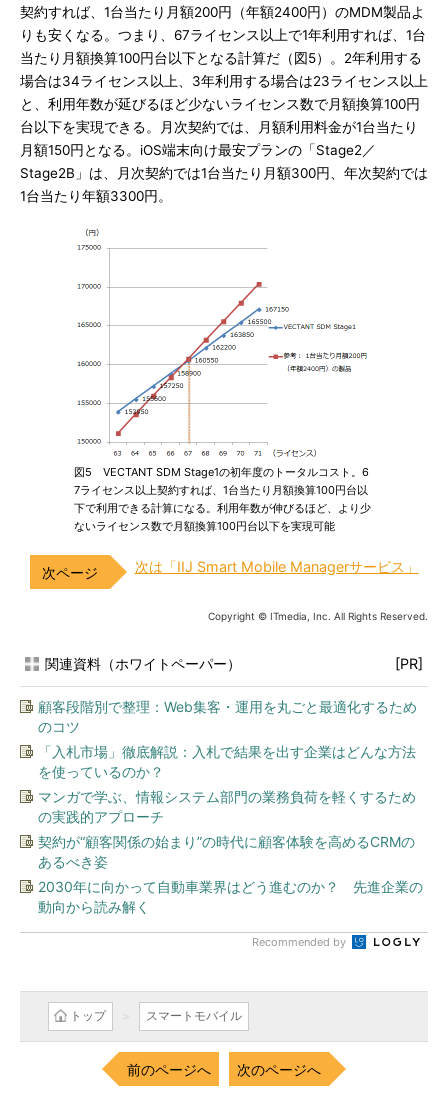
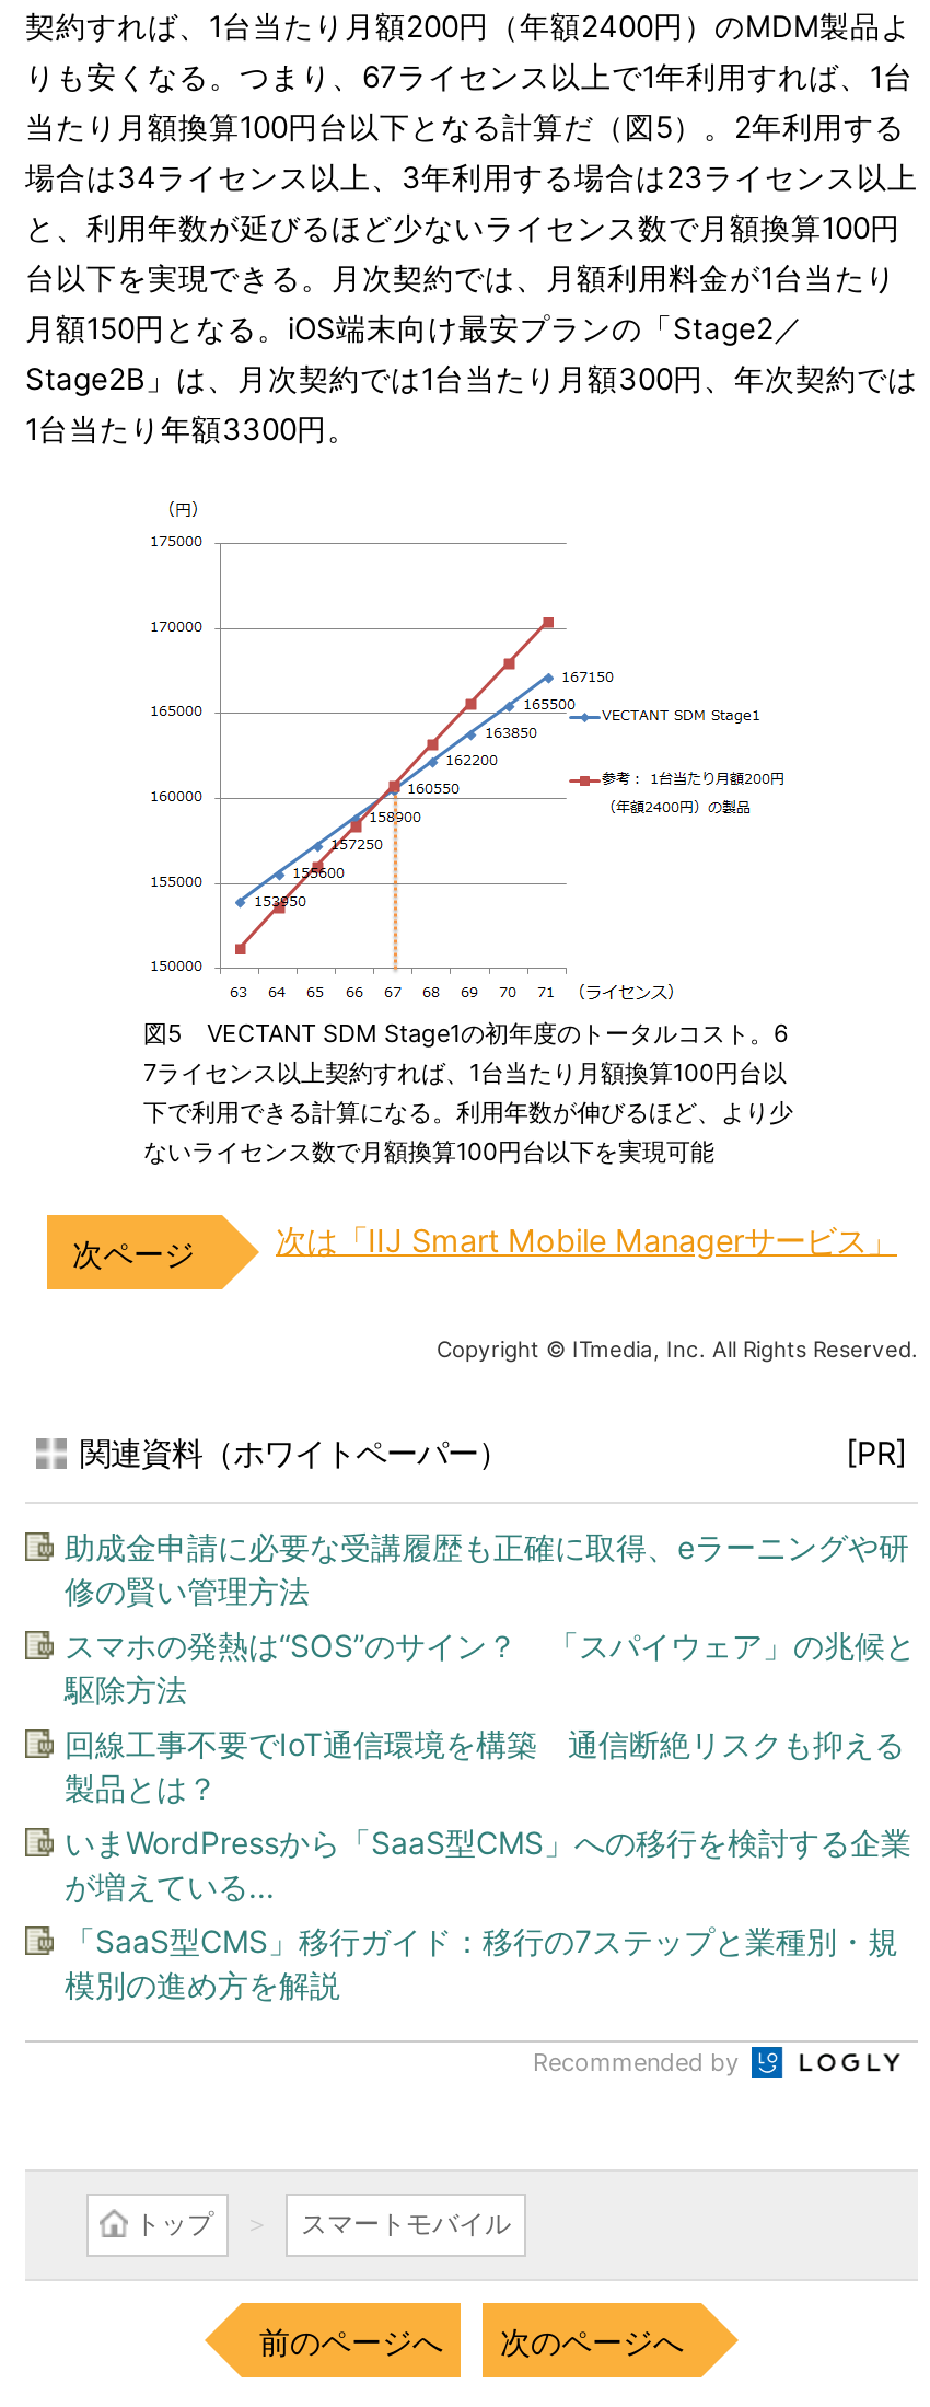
- 顧客段階別で整理：Web集客・運用を丸ごと最適化するため
- のコツ
+ 助成金申請に必要な受講履歴も正確に取得、eラーニングや研
+ 修の賢い管理方法

- 「入札市場」徹底解説：入札で結果を出す企業はどんな方法
- を使っているのか？
+ スマホの発熱は“SOS”のサイン？ 「スパイウェア」の兆候と
+ 駆除方法

- マンガで学ぶ、情報システム部門の業務負荷を軽くするため
- の実践的アプローチ
+ 回線工事不要でIoT通信環境を構築 通信断絶リスクも抑える
+ 製品とは？

- 契約が“顧客関係の始まり”の時代に顧客体験を高めるCRMの
- あるべき姿
+ いまWordPressから「SaaS型CMS」への移行を検討する企業
+ が増えている...

- 2030年に向かって自動車業界はどう進むのか？ 先進企業の
- 動向から読み解く
+ 「SaaS型CMS」移行ガイド：移行の7ステップと業種別・規
+ 模別の進め方を解説
